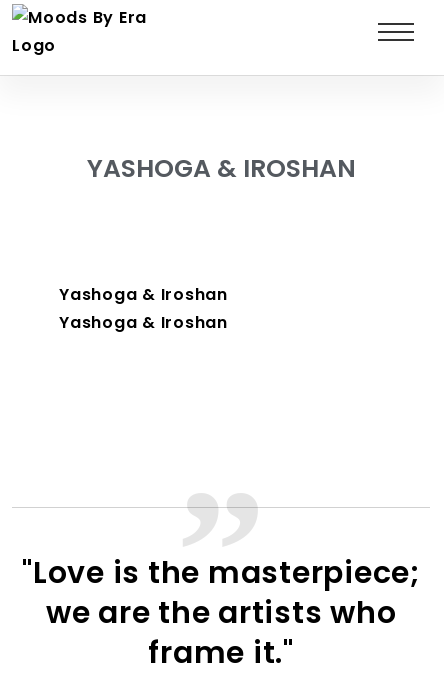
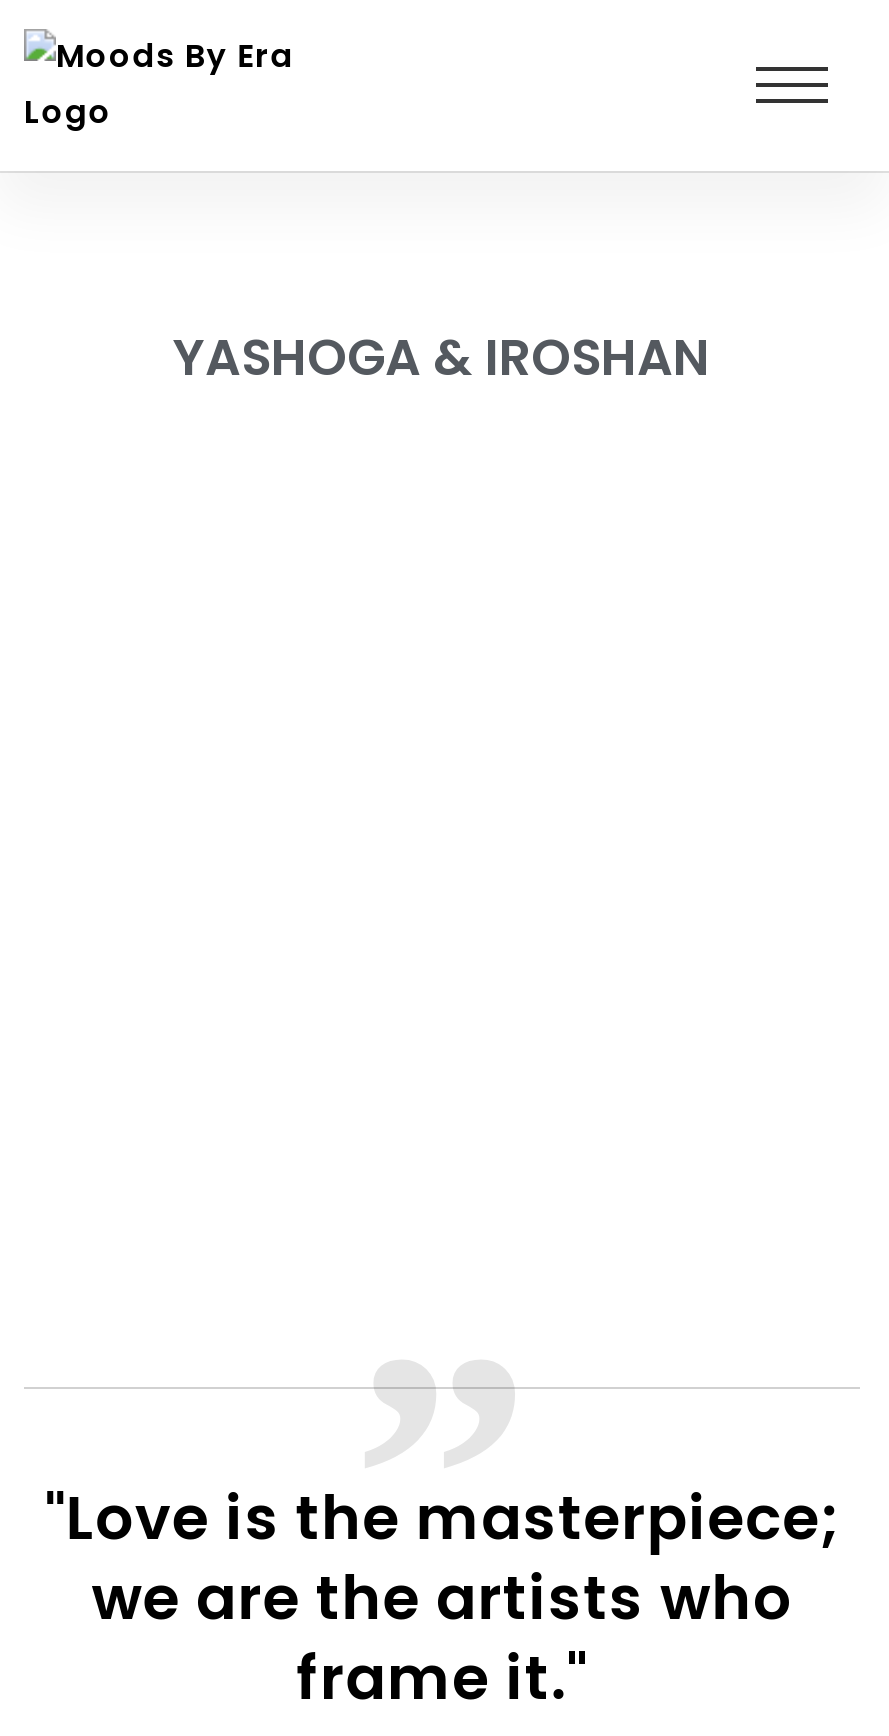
- Yashoga & Iroshan
- Yashoga & Iroshan
